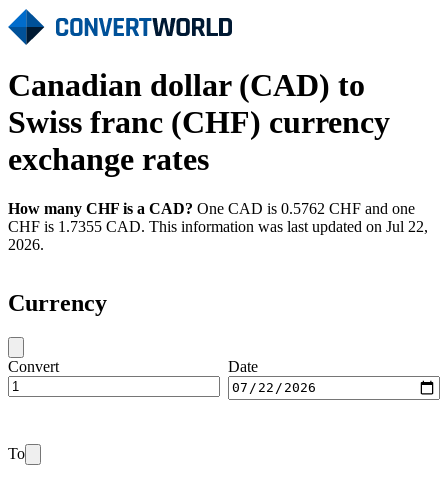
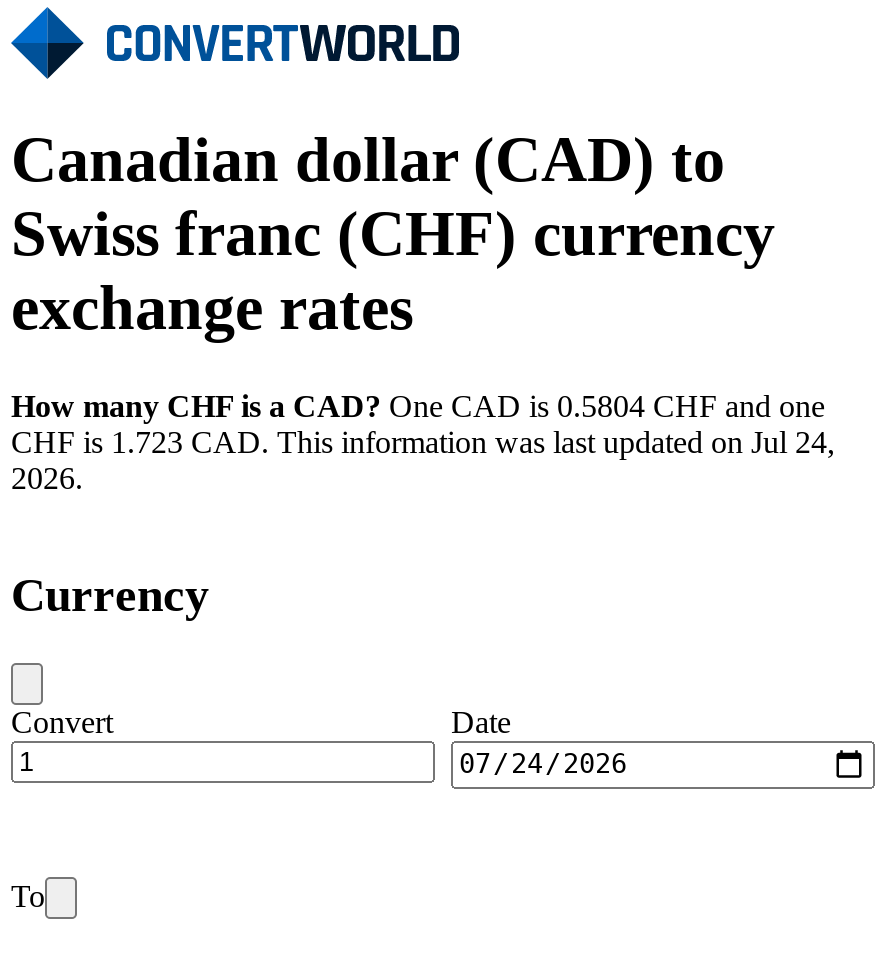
- How many CHF is a CAD? One CAD is 0.5762 CHF and one
+ How many CHF is a CAD? One CAD is 0.5804 CHF and one

- CHF is 1.7355 CAD. This information was last updated on Jul 22,
+ CHF is 1.723 CAD. This information was last updated on Jul 24,
